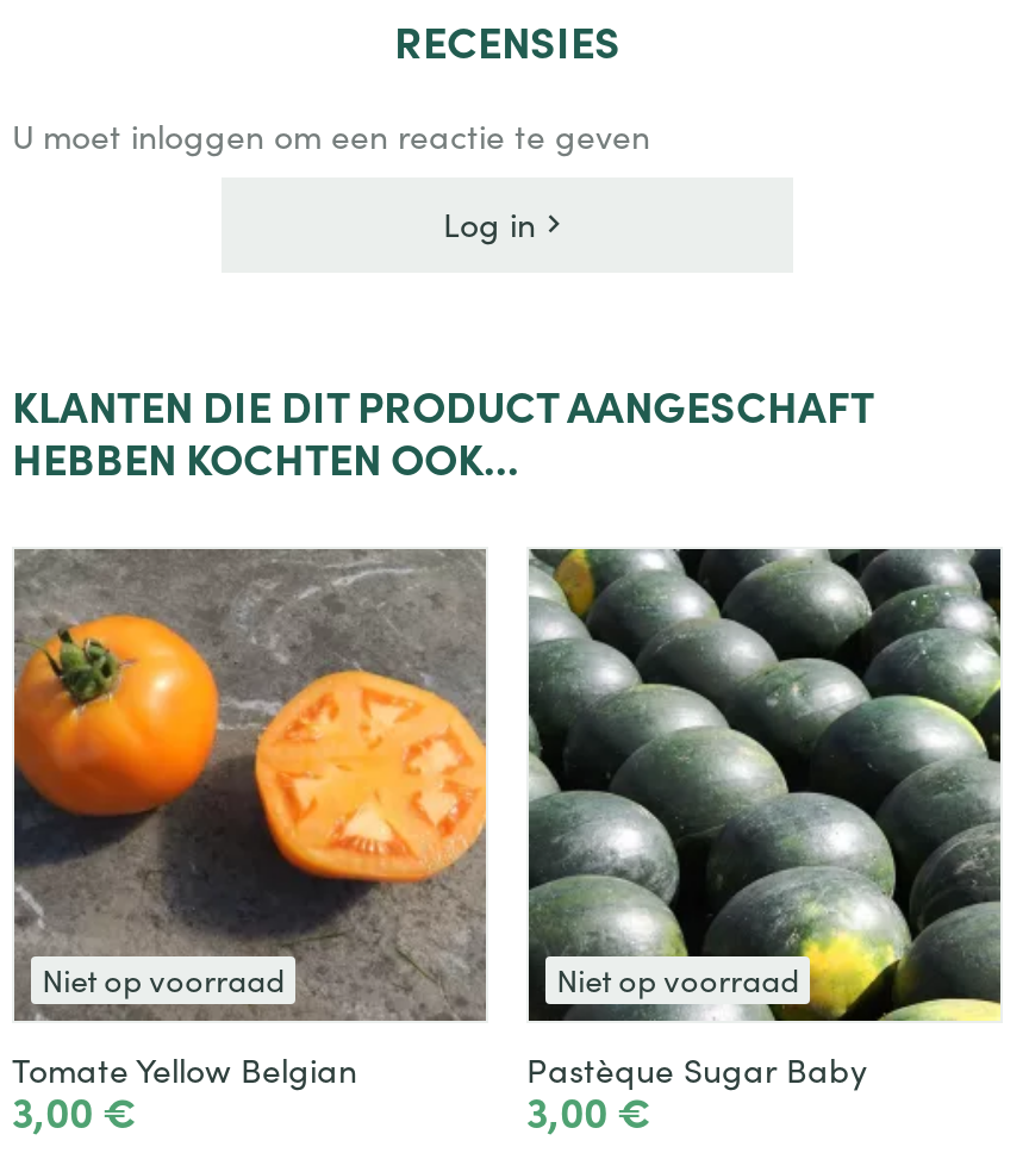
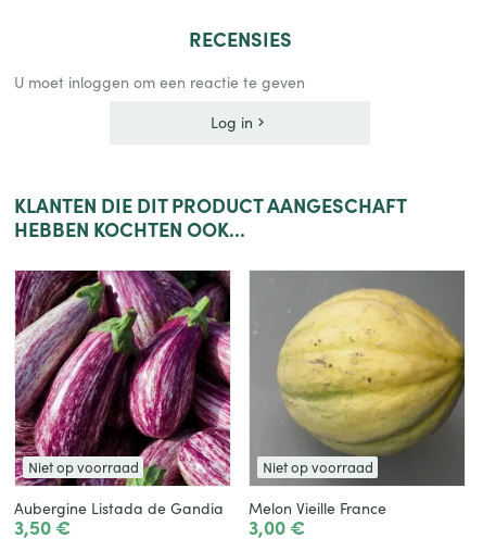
- [image]
- Tomate Yellow Belgian
- 3,00 €
+ [image]
+ Aubergine Listada de Gandia
+ 3,50 €

- [image]
- Pastèque Sugar Baby
+ [image]
+ Melon Vieille France
